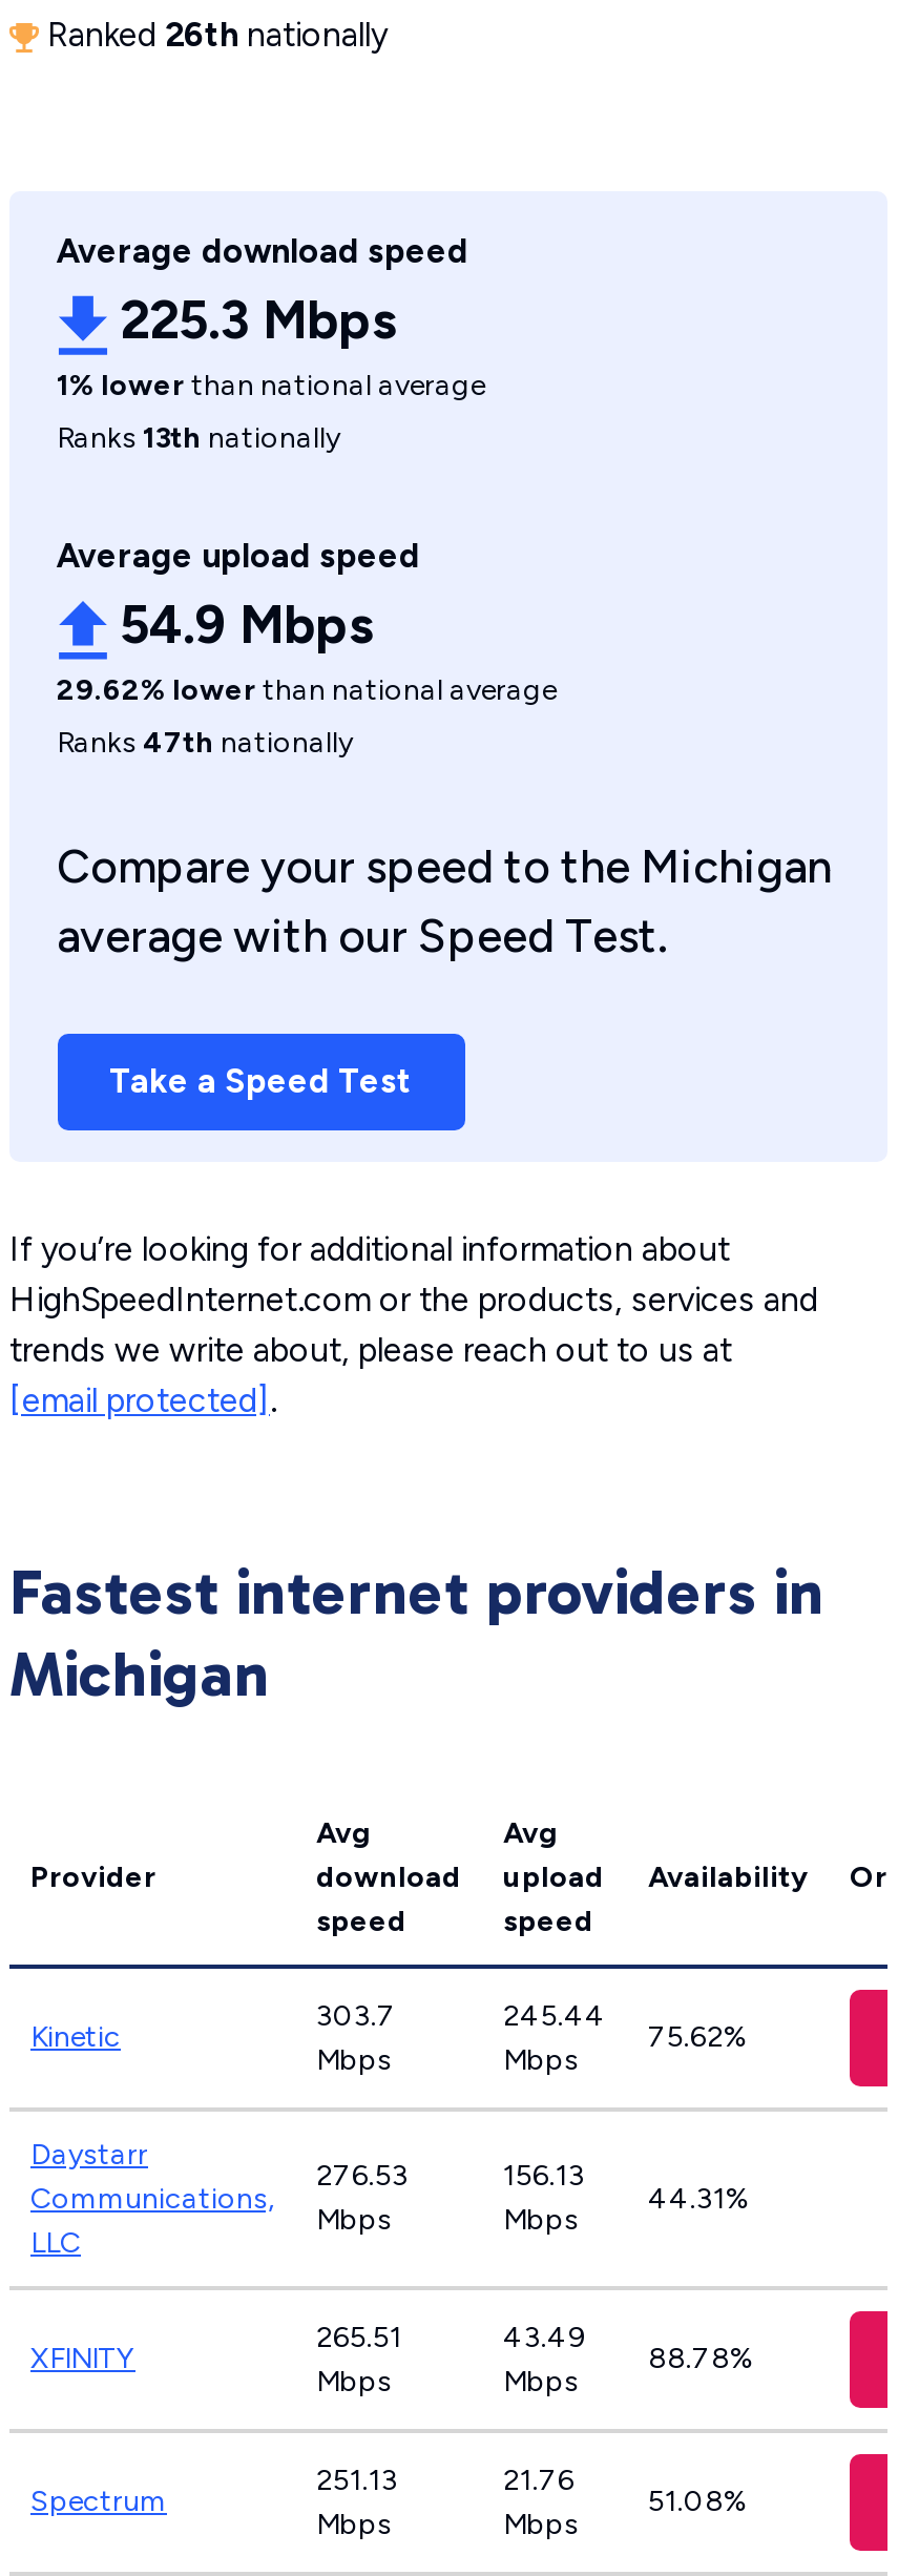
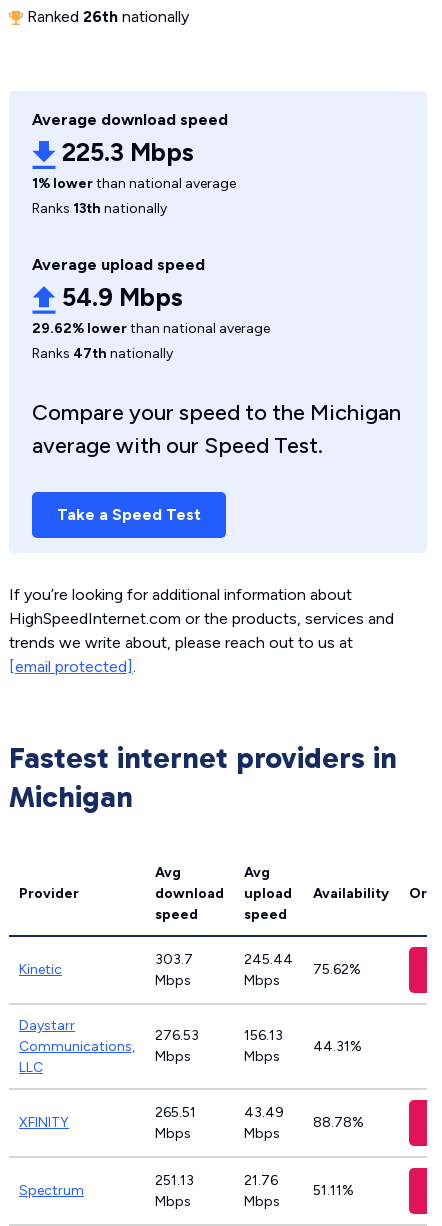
- 51.08%
+ 51.11%
